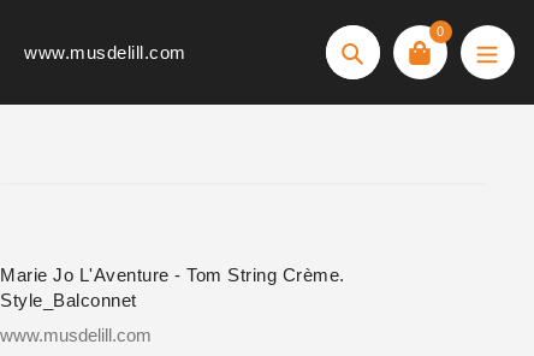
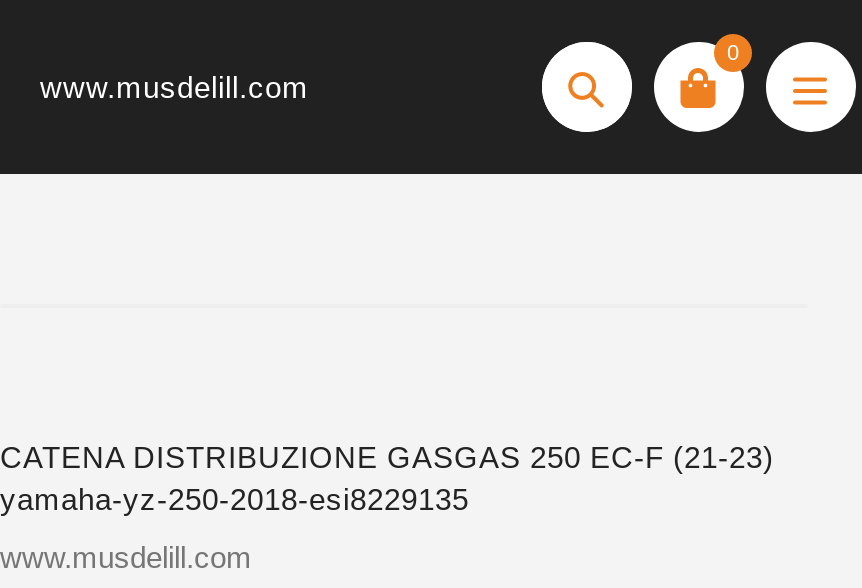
- Marie Jo L'Aventure - Tom String Crème.
- Style_Balconnet
+ CATENA DISTRIBUZIONE GASGAS 250 EC-F (21-23)
+ yamaha-yz-250-2018-esi8229135
